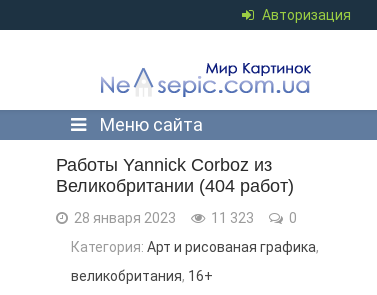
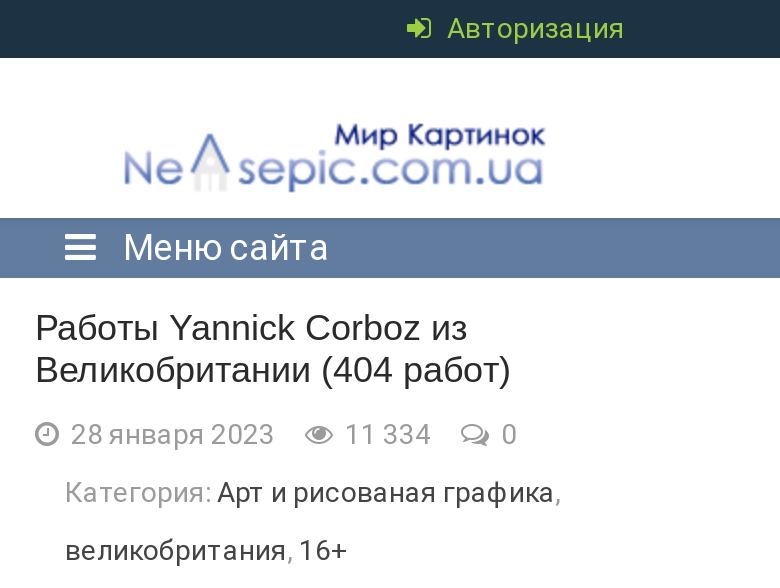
- 28 января 2023 11 323 0
+ 28 января 2023 11 334 0
